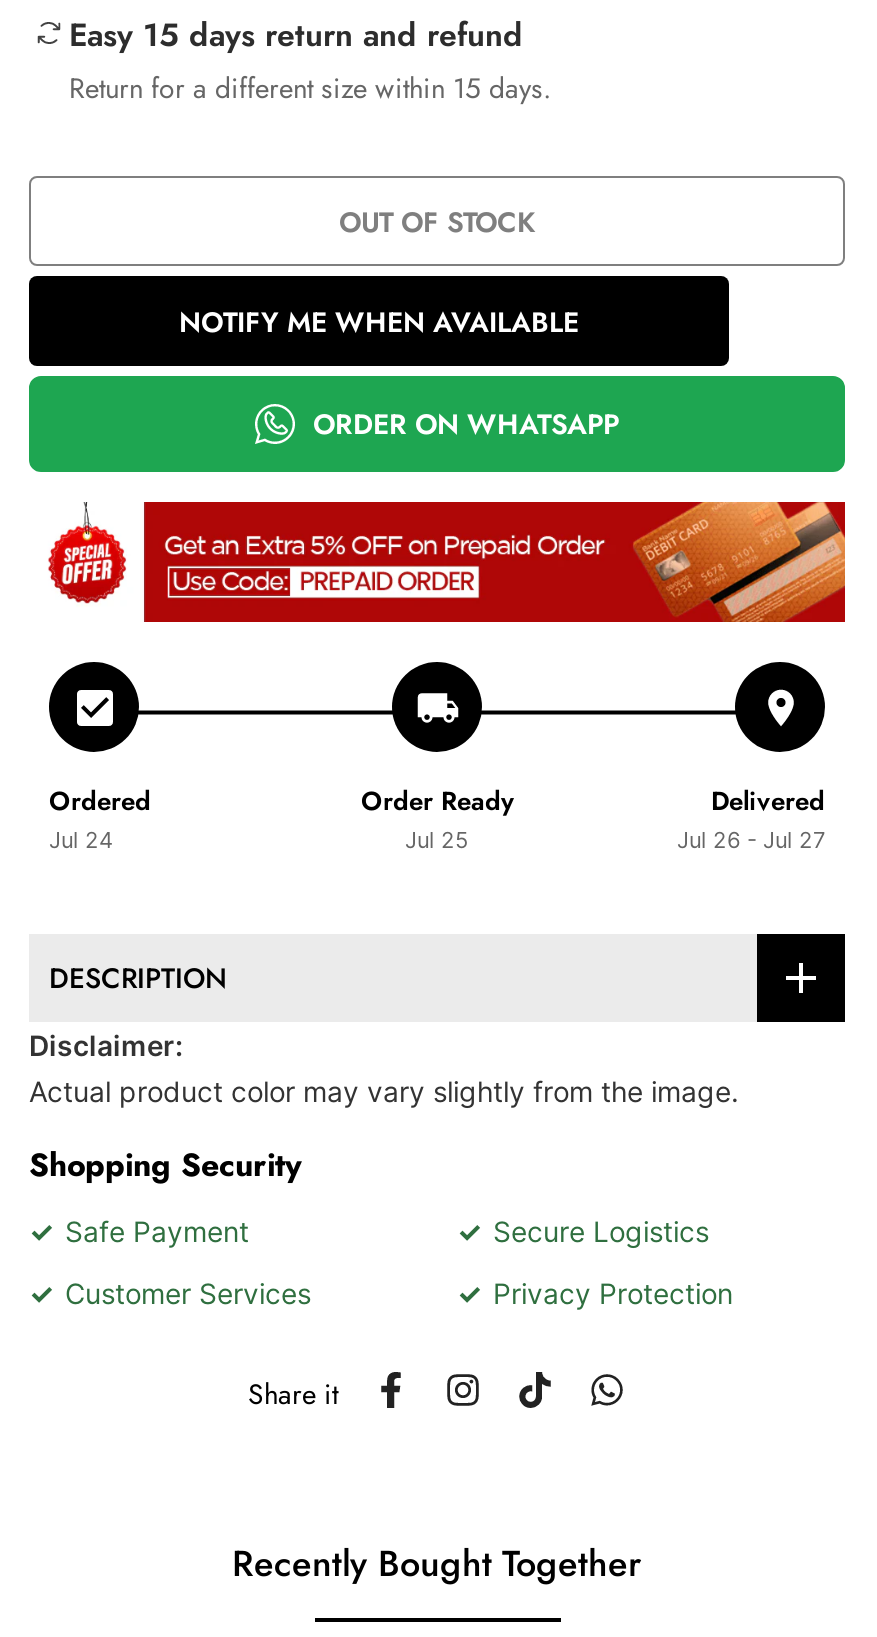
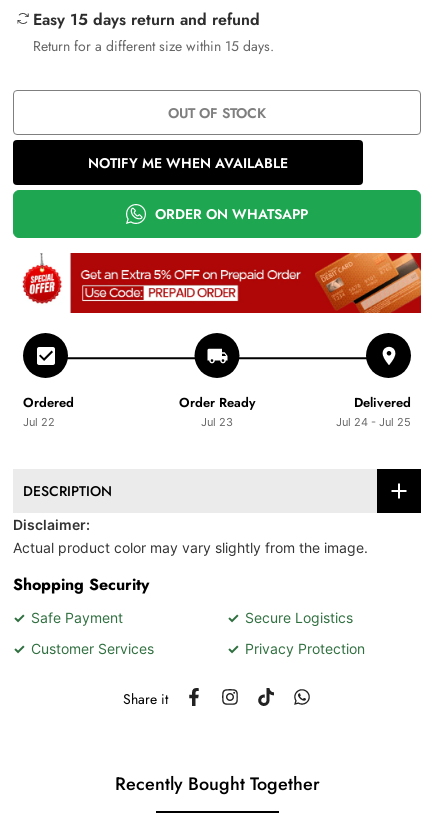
- Jul 24
+ Jul 22

- Jul 25
+ Jul 23

- Jul 26 - Jul 27
+ Jul 24 - Jul 25
